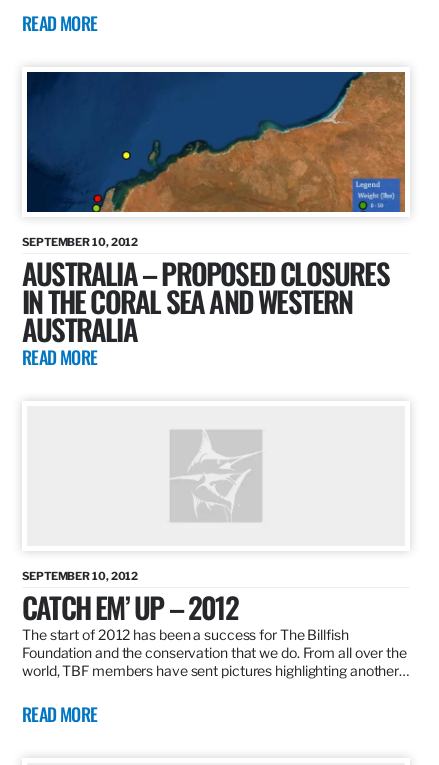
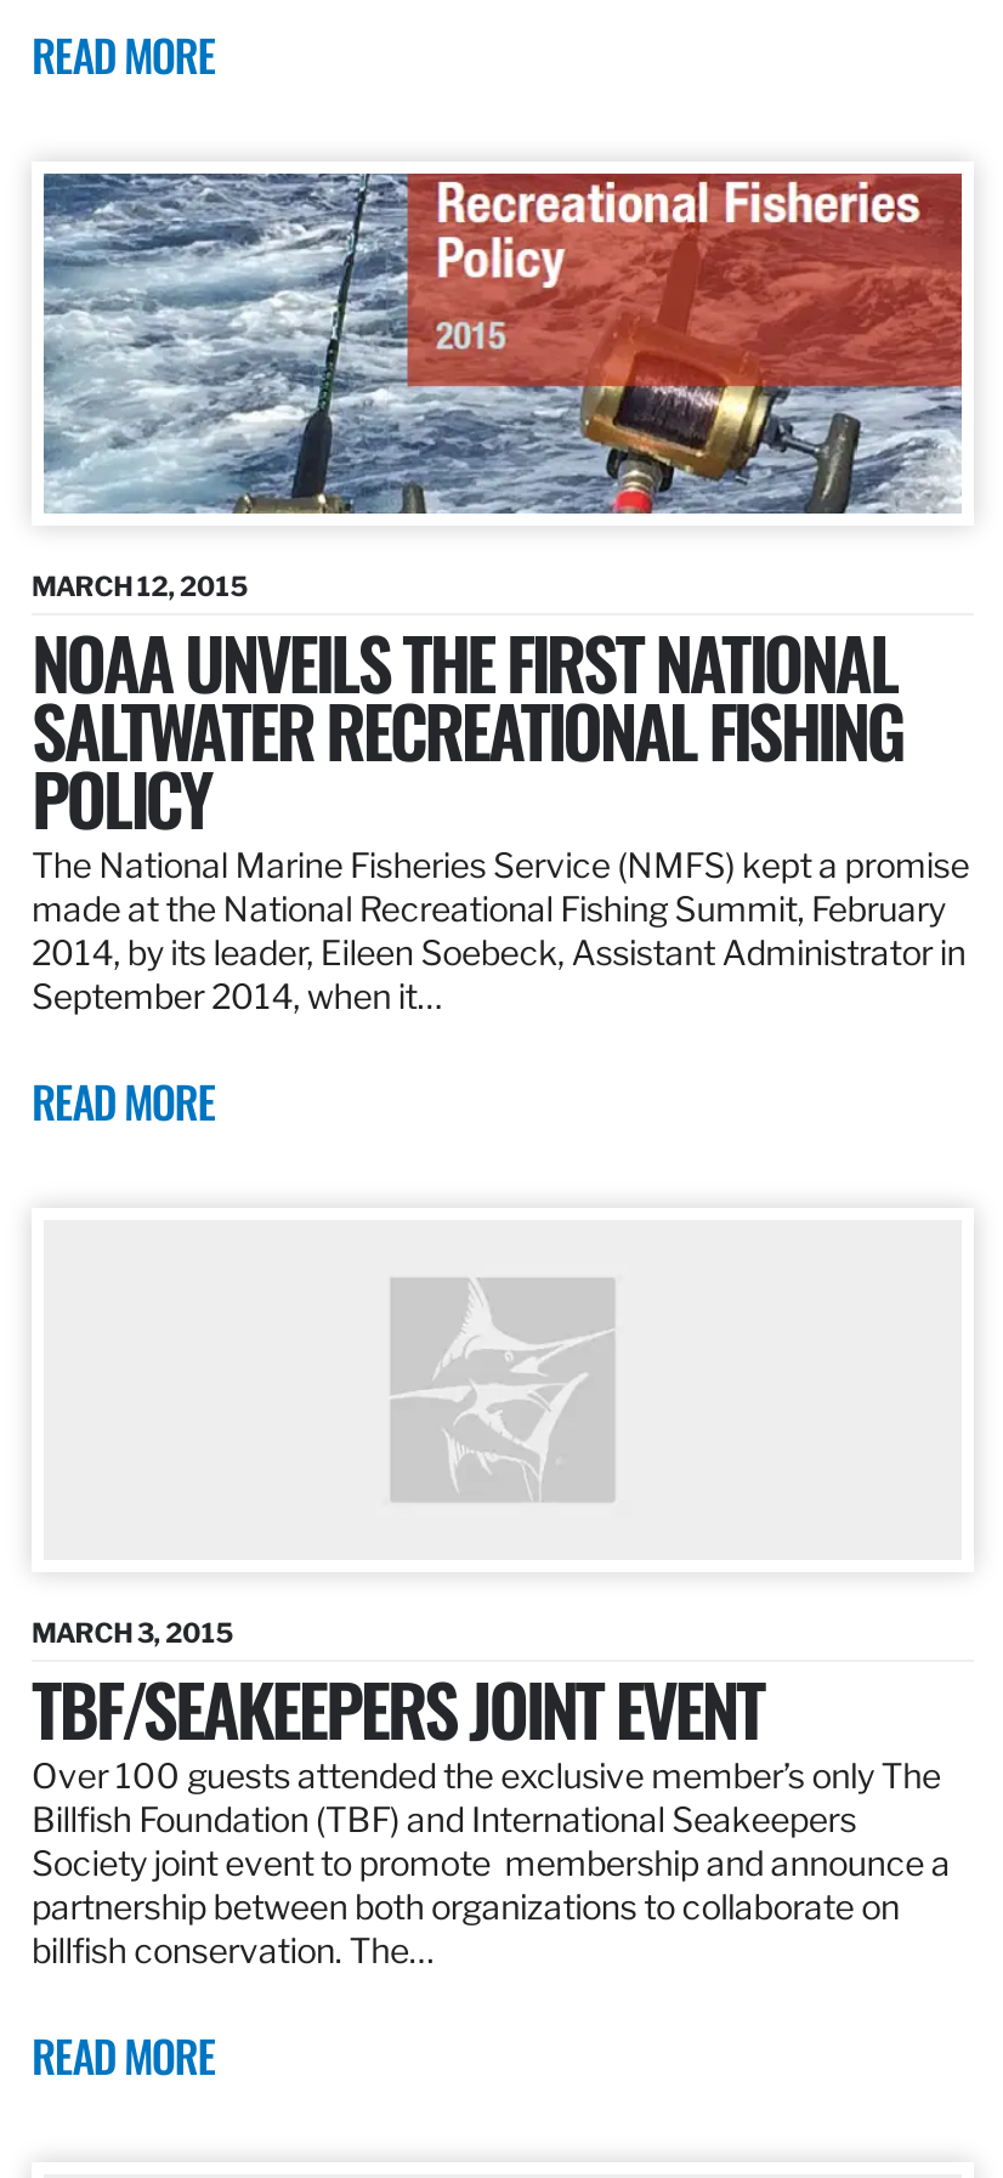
- [image]
- SEPTEMBER 10, 2012
- AUSTRALIA – PROPOSED CLOSURES
- IN THE CORAL SEA AND WESTERN
- AUSTRALIA
+ [image]
+ MARCH 12, 2015
+ NOAA UNVEILS THE FIRST NATIONAL
+ SALTWATER RECREATIONAL FISHING
+ POLICY
+ The National Marine Fisheries Service (NMFS) kept a promise
+ made at the National Recreational Fishing Summit, February
+ 2014, by its leader, Eileen Soebeck, Assistant Administrator in
+ September 2014, when it…

- SEPTEMBER 10, 2012
- CATCH EM’ UP – 2012
- The start of 2012 has been a success for The Billfish
- Foundation and the conservation that we do. From all over the
- world, TBF members have sent pictures highlighting another…
+ MARCH 3, 2015
+ TBF/SEAKEEPERS JOINT EVENT
+ Over 100 guests attended the exclusive member’s only The
+ Billfish Foundation (TBF) and International Seakeepers
+ Society joint event to promote membership and announce a
+ partnership between both organizations to collaborate on
+ billfish conservation. The…
